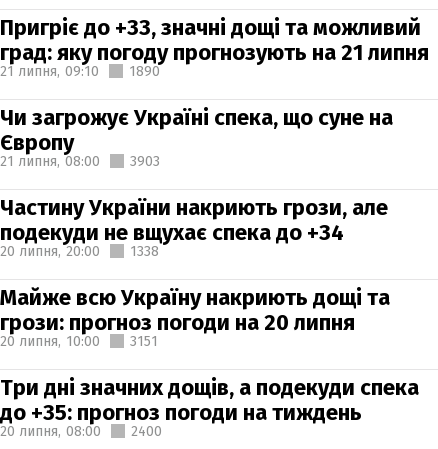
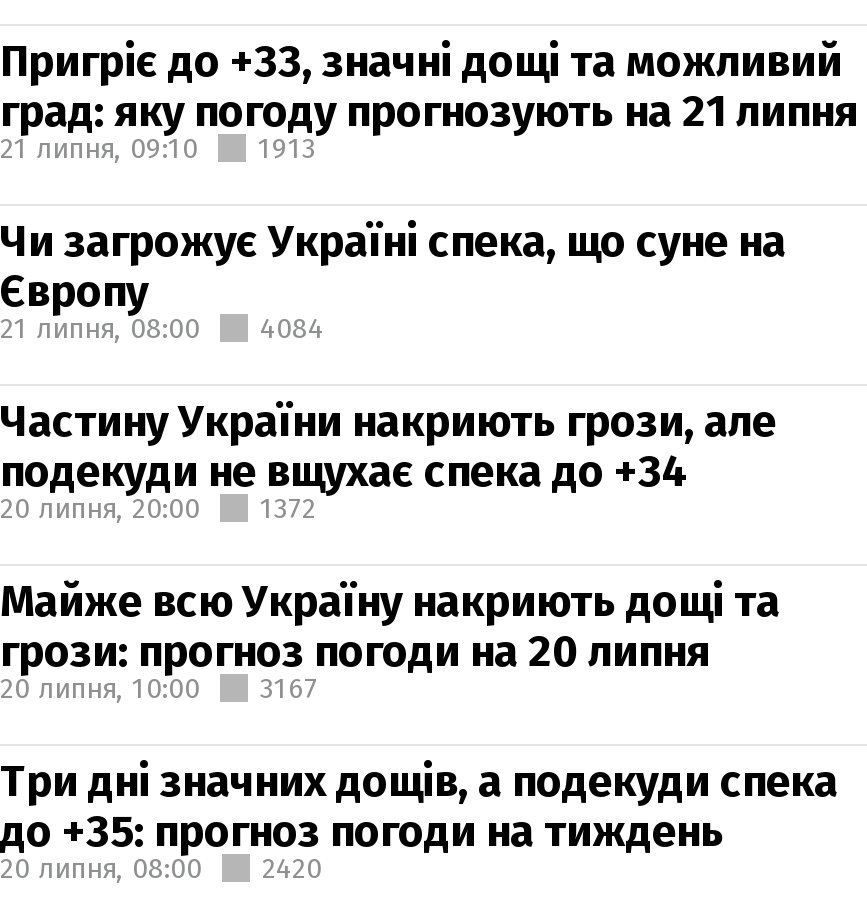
- 1890
+ 1913

- 21 липня, 08:00 3903
+ 21 липня, 08:00 4084

- 20 липня, 20:00 1338
+ 20 липня, 20:00 1372

- 20 липня, 10:00 3151
+ 20 липня, 10:00 3167

- 20 липня, 08:00 2400
+ 20 липня, 08:00 2420
